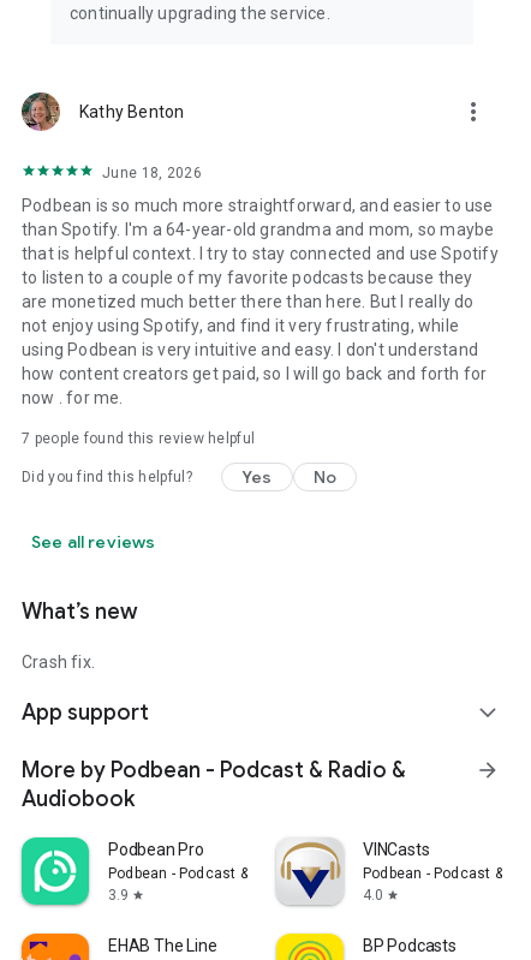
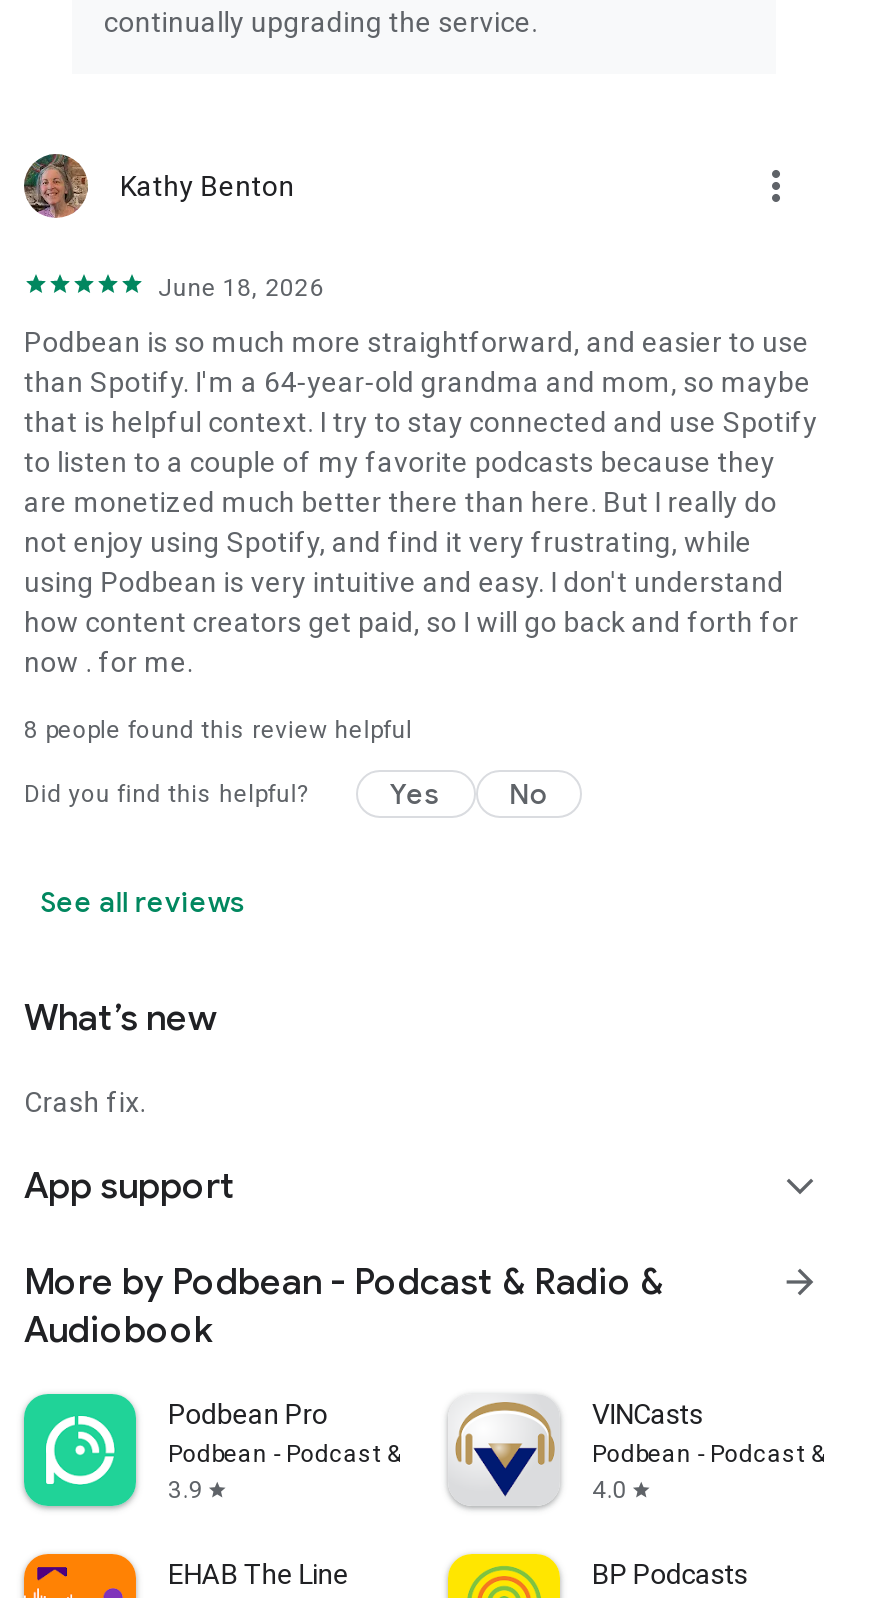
- 7 people found this review helpful
+ 8 people found this review helpful
